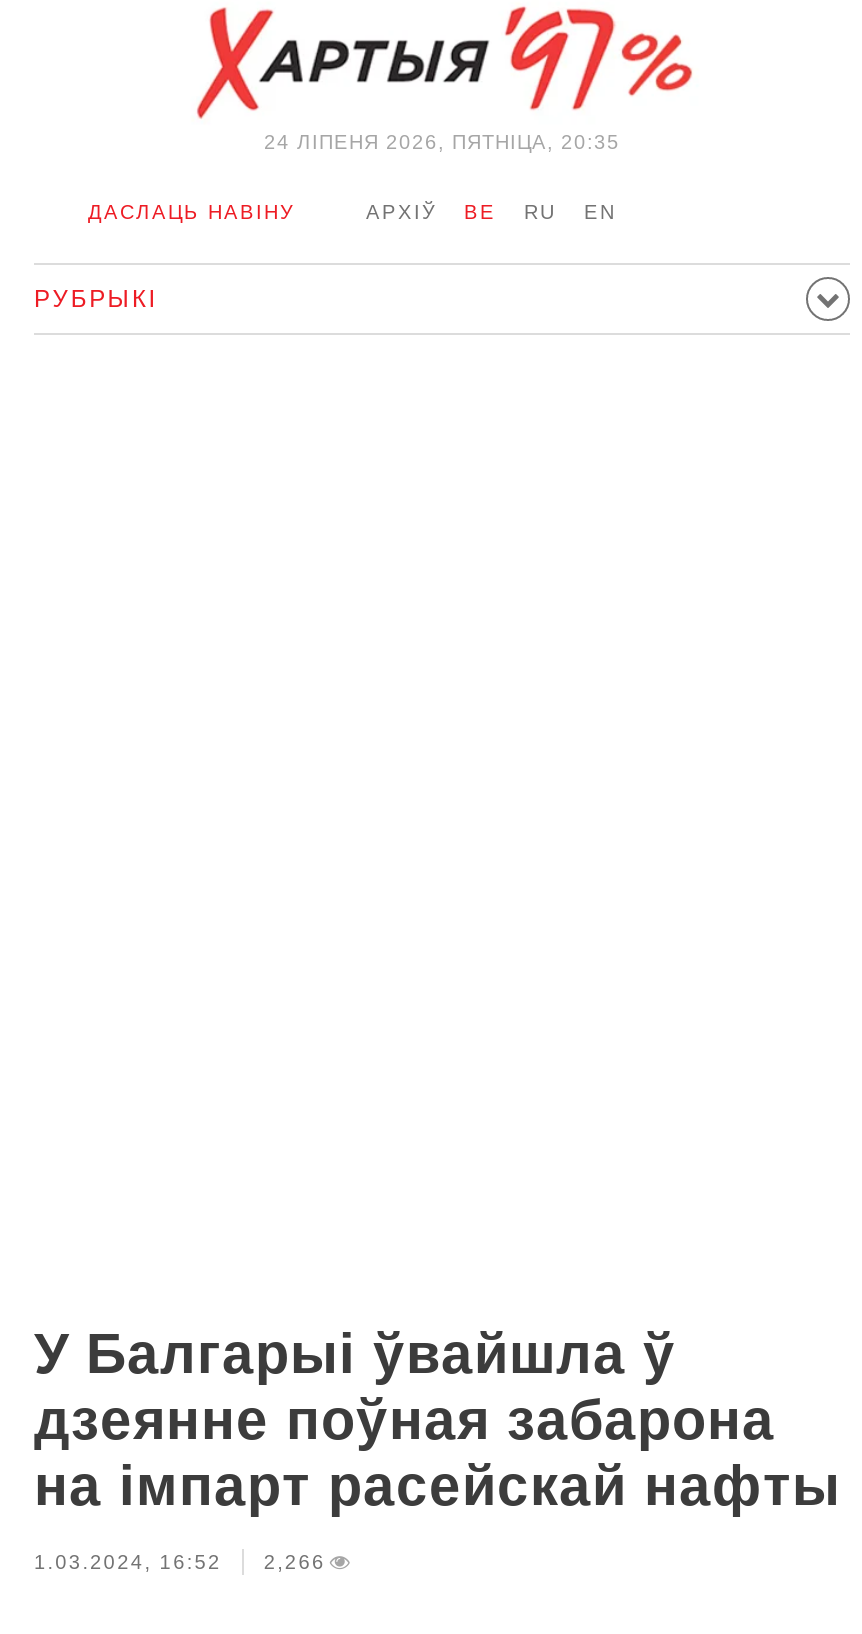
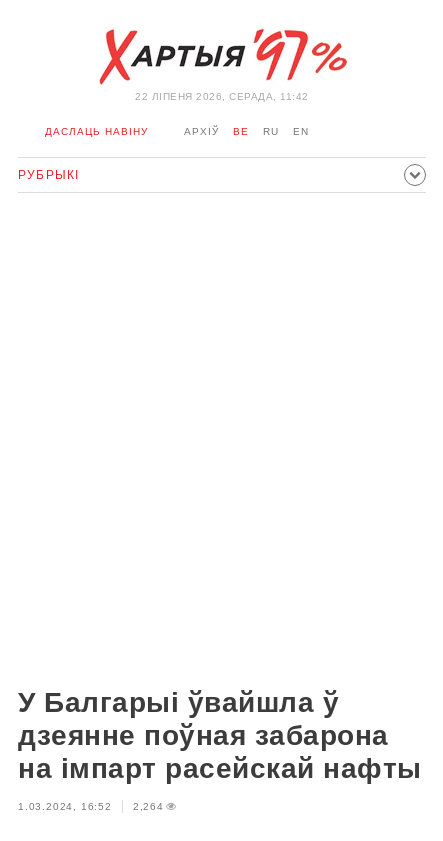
- 24 ЛIПЕНЯ 2026, ПЯТНІЦА, 20:35
+ 22 ЛIПЕНЯ 2026, СЕРАДА, 11:42

- 1.03.2024, 16:52 2,266
+ 1.03.2024, 16:52 2,264
